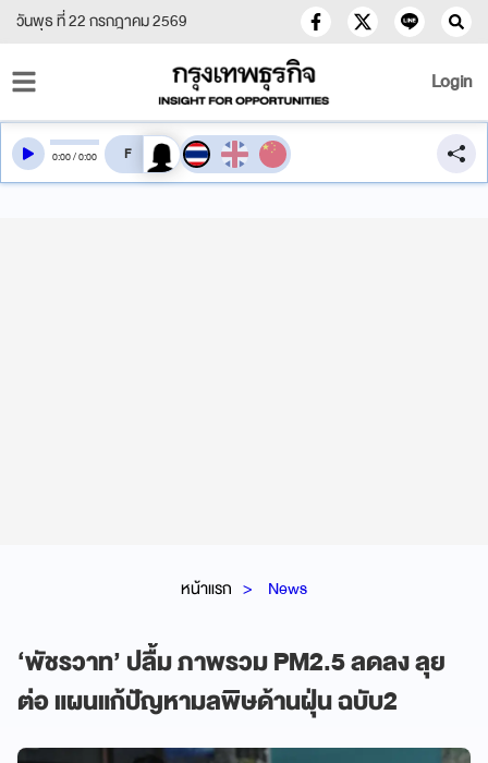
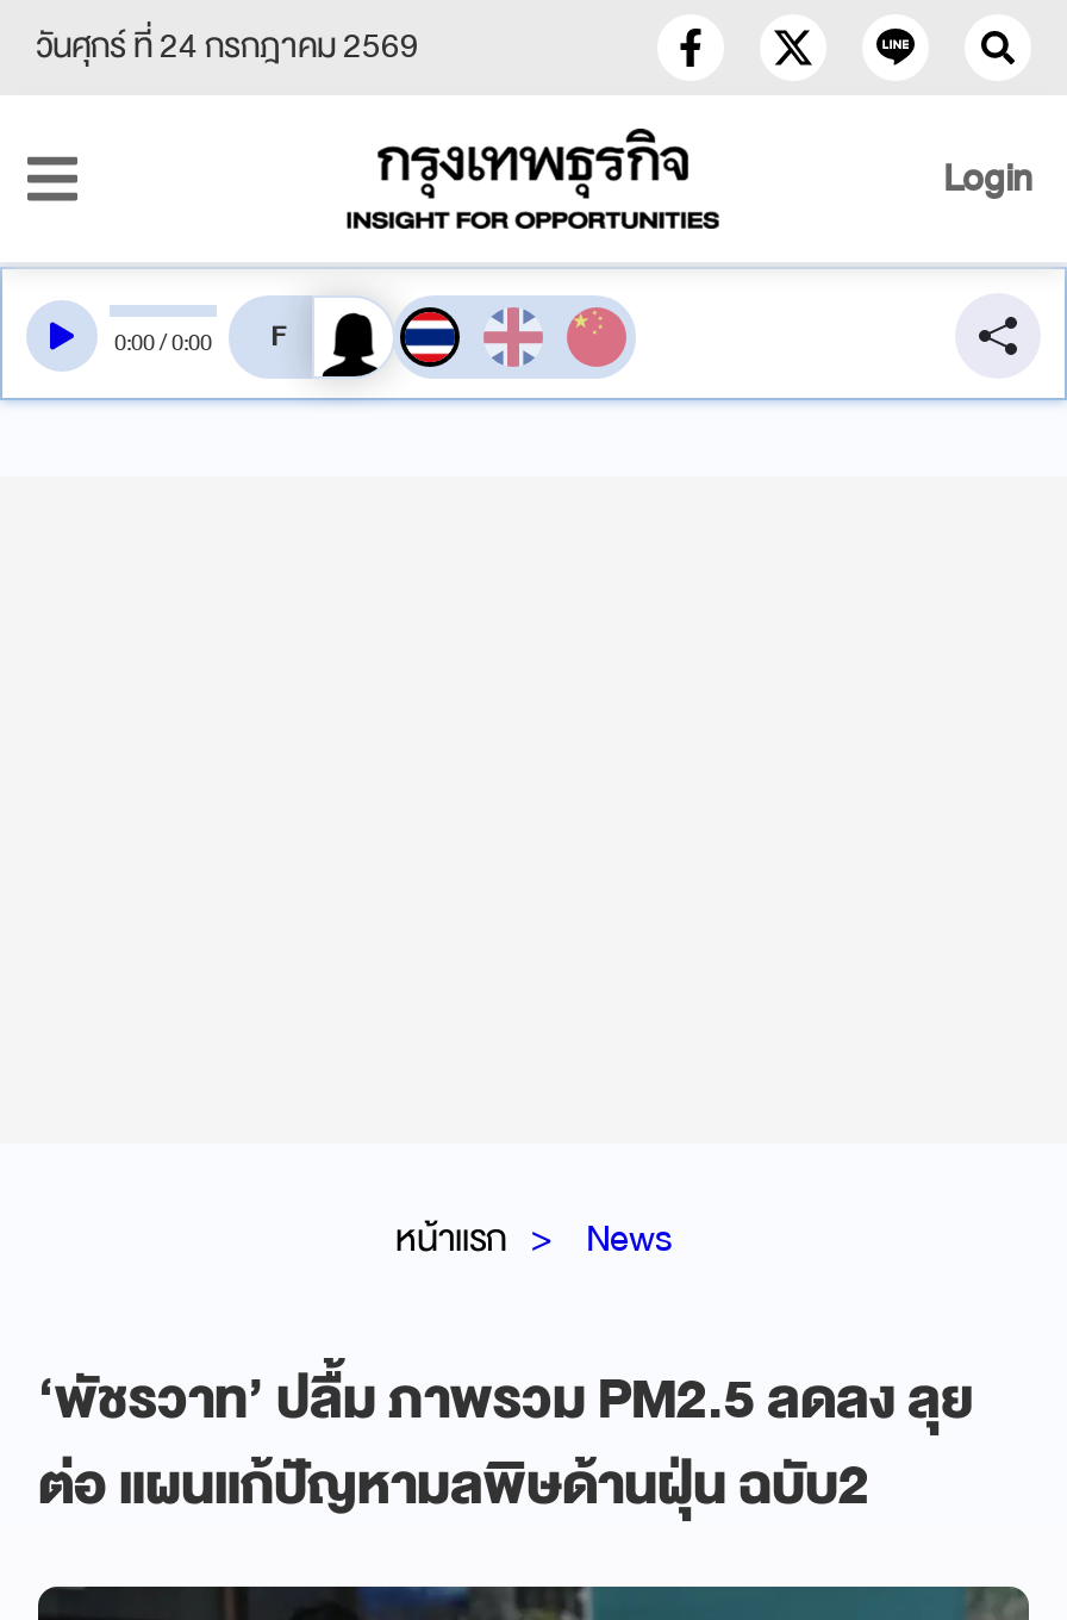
- วันพุธ ที่ 22 กรกฎาคม 2569
+ วันศุกร์ ที่ 24 กรกฎาคม 2569
